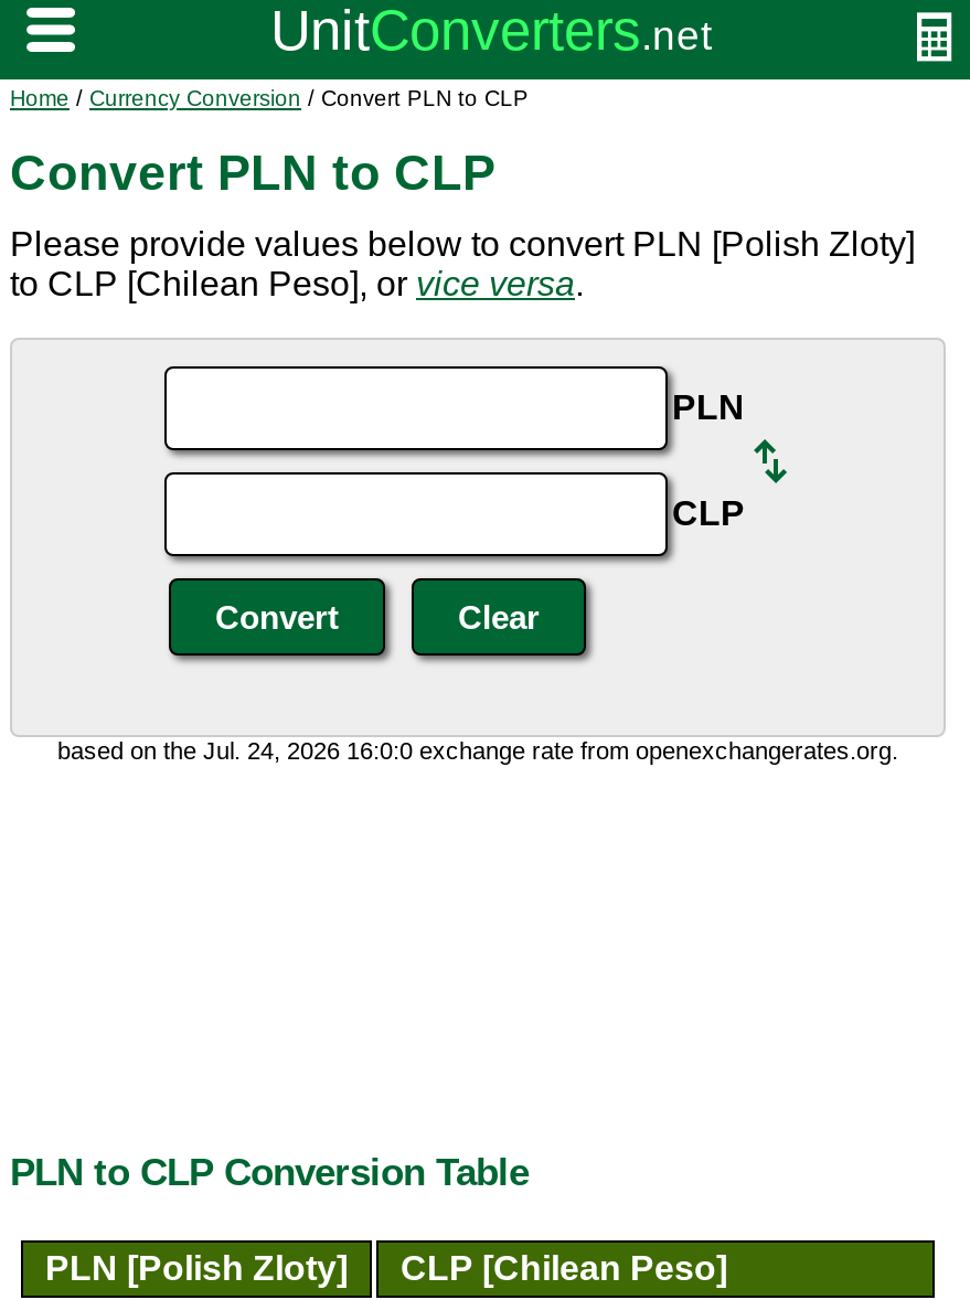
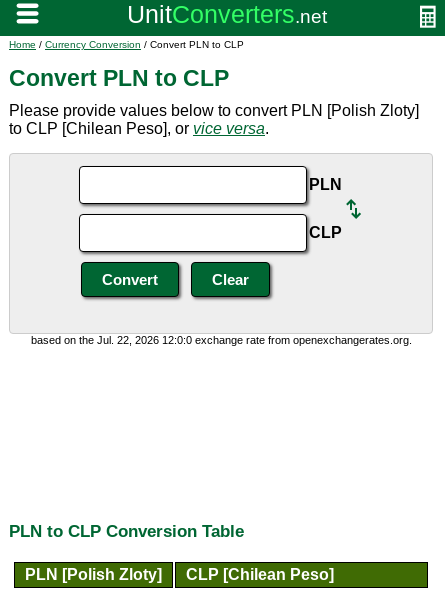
- based on the Jul. 24, 2026 16:0:0 exchange rate from openexchangerates.org.
+ based on the Jul. 22, 2026 12:0:0 exchange rate from openexchangerates.org.
